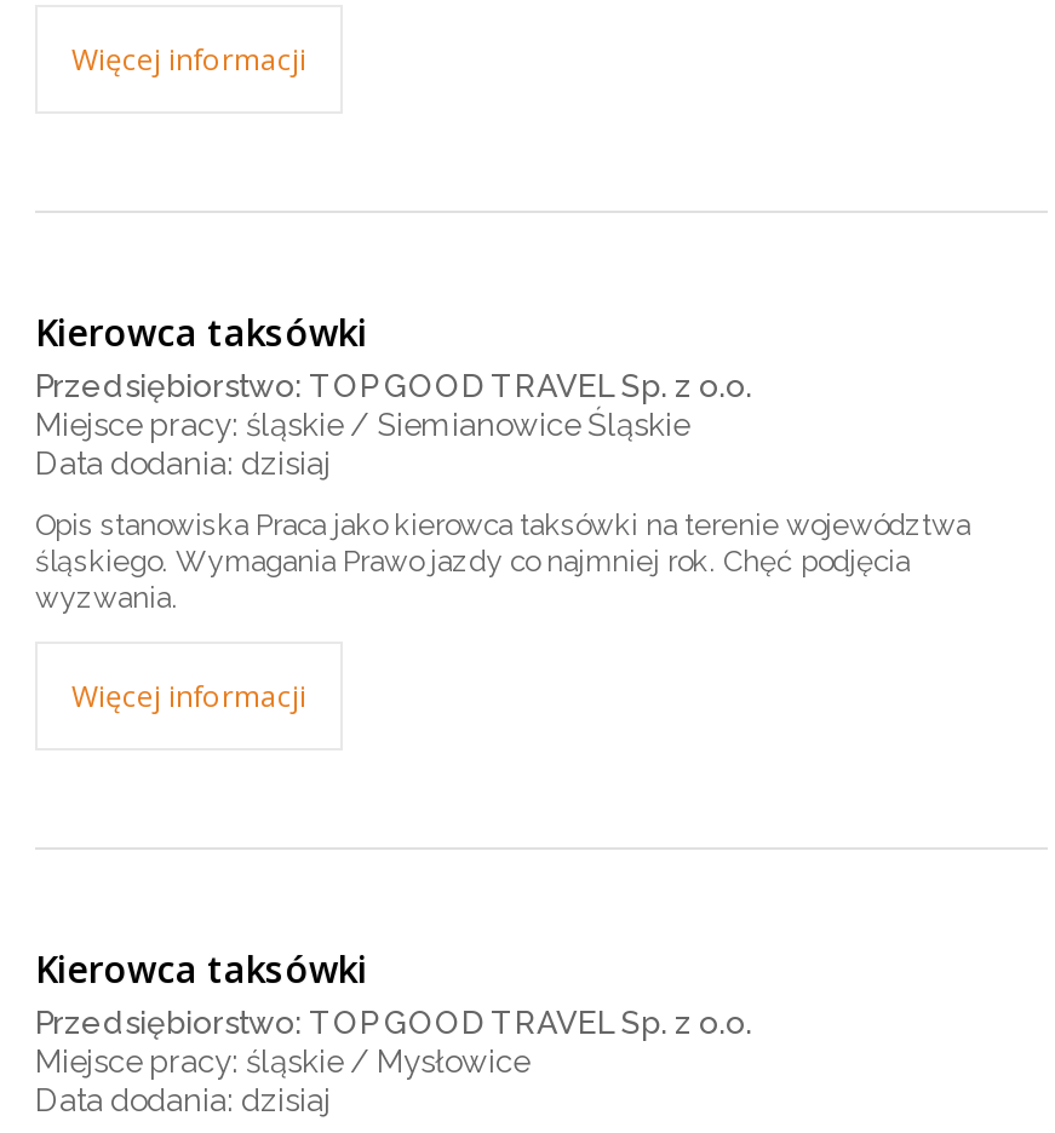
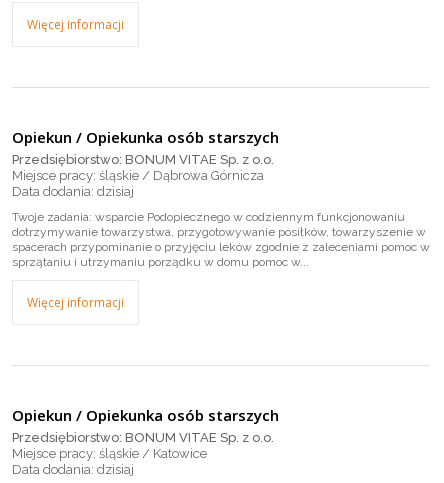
- Kierowca taksówki
- Przedsiębiorstwo: TOP GOOD TRAVEL Sp. z o.o.
- Miejsce pracy: śląskie / Siemianowice Śląskie
+ Opiekun / Opiekunka osób starszych
+ Przedsiębiorstwo: BONUM VITAE Sp. z o.o.
+ Miejsce pracy: śląskie / Dąbrowa Górnicza

- Opis stanowiska Praca jako kierowca taksówki na terenie województwa
- śląskiego. Wymagania Prawo jazdy co najmniej rok. Chęć podjęcia
- wyzwania.
+ Twoje zadania: wsparcie Podopiecznego w codziennym funkcjonowaniu
+ dotrzymywanie towarzystwa, przygotowywanie posiłków, towarzyszenie w
+ spacerach przypominanie o przyjęciu leków zgodnie z zaleceniami pomoc w
+ sprzątaniu i utrzymaniu porządku w domu pomoc w...

- Kierowca taksówki
- Przedsiębiorstwo: TOP GOOD TRAVEL Sp. z o.o.
- Miejsce pracy: śląskie / Mysłowice
+ Opiekun / Opiekunka osób starszych
+ Przedsiębiorstwo: BONUM VITAE Sp. z o.o.
+ Miejsce pracy: śląskie / Katowice
